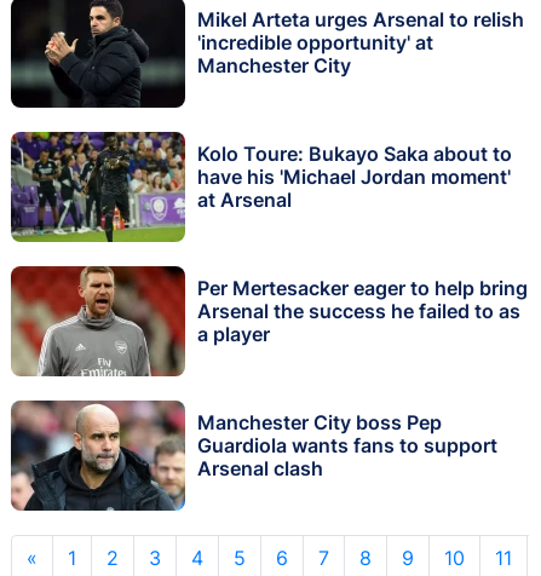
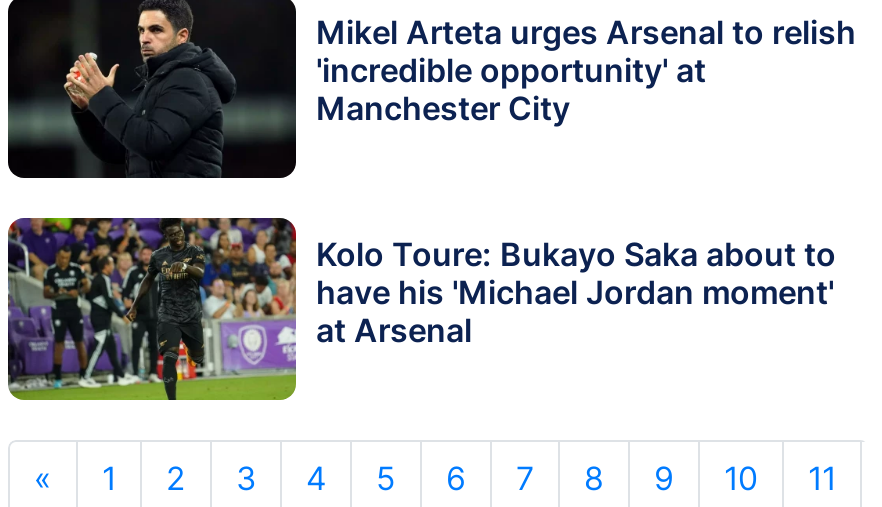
- [image]
- Per Mertesacker eager to help bring
- Arsenal the success he failed to as
- a player

- [image]
- Manchester City boss Pep
- Guardiola wants fans to support
- Arsenal clash
